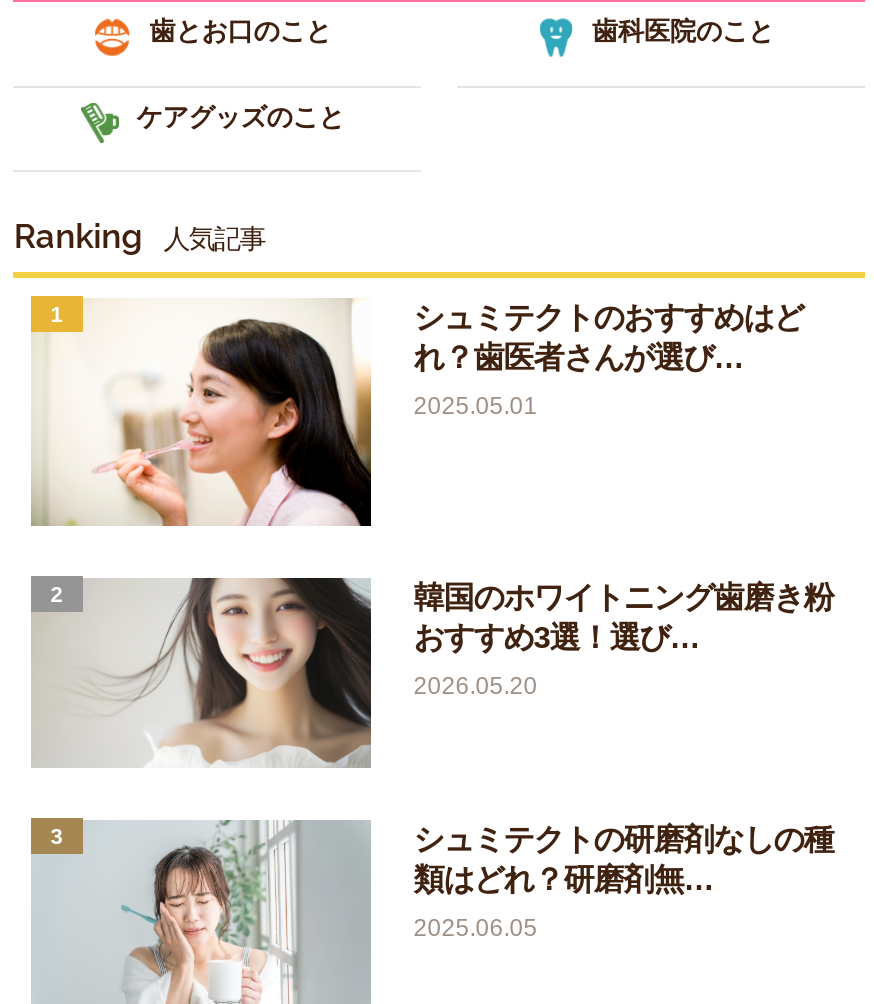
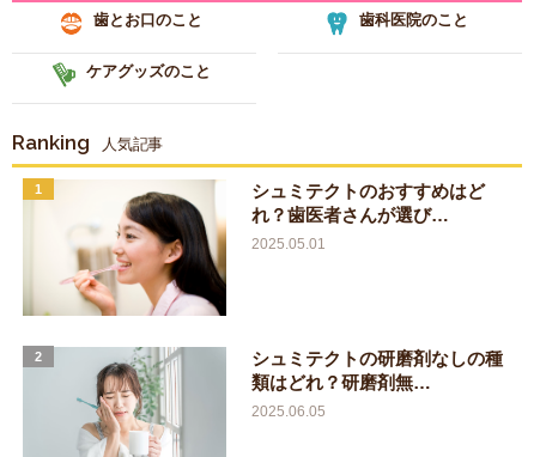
- [image]
- 韓国のホワイトニング歯磨き粉
- おすすめ3選！選び…
- 2026.05.20

- 3
